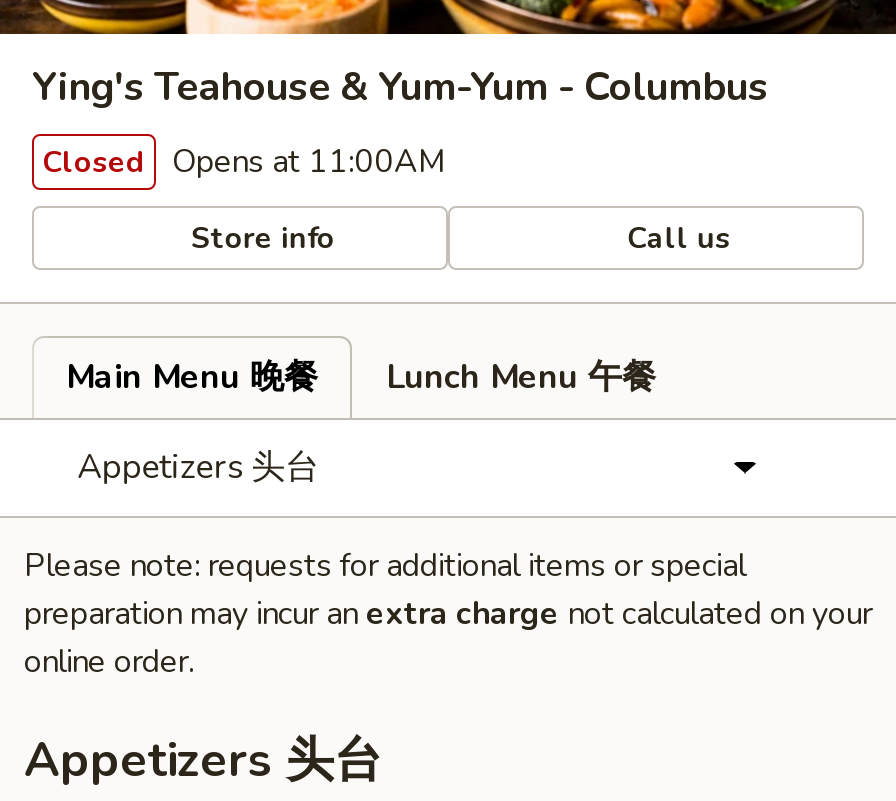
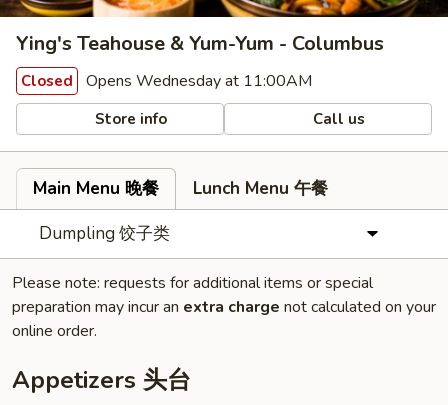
- Closed Opens at 11:00AM
+ Closed Opens Wednesday at 11:00AM

- Appetizers 头台
+ Dumpling 饺子类
